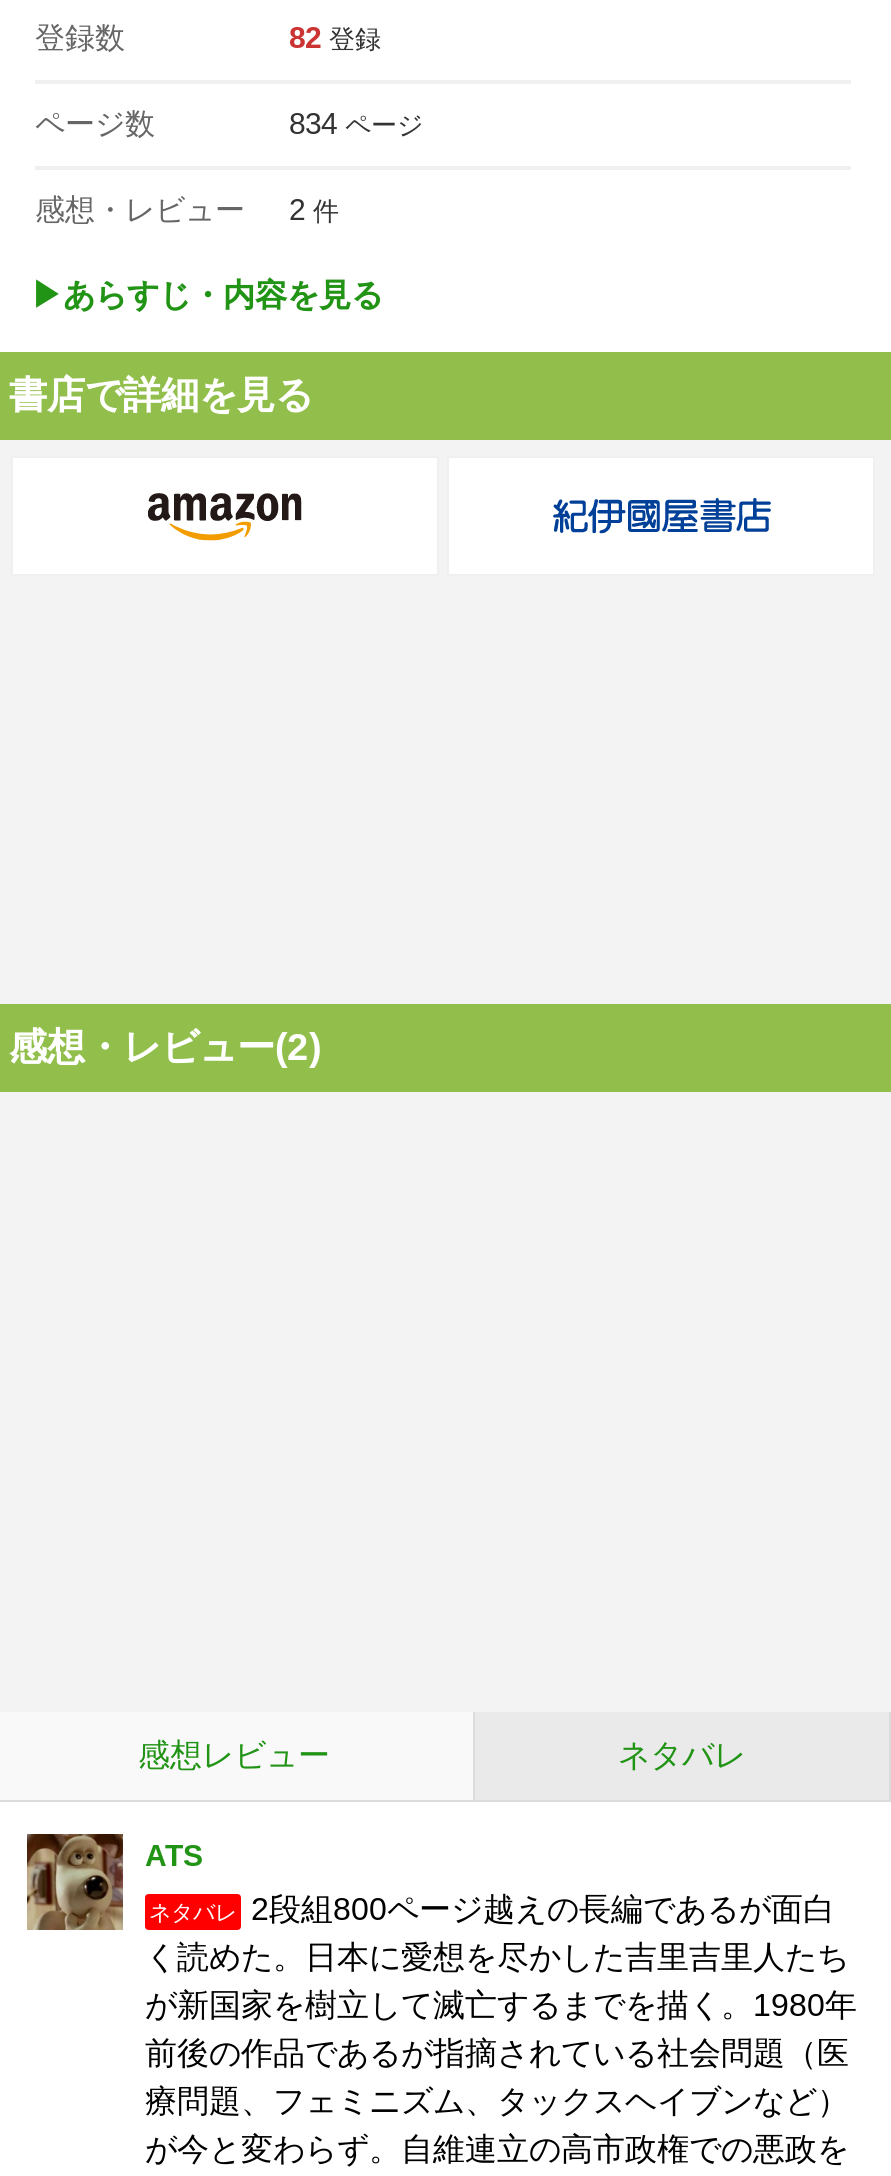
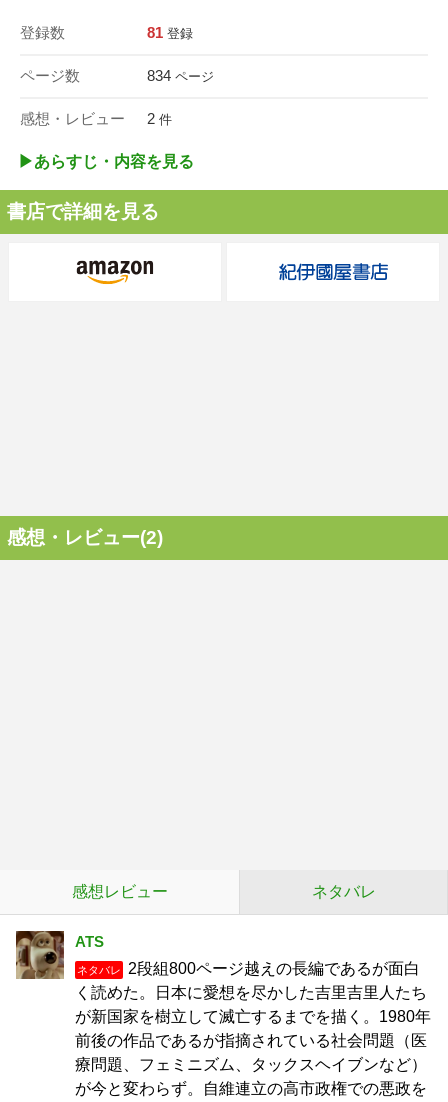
- 82 登録
+ 81 登録
